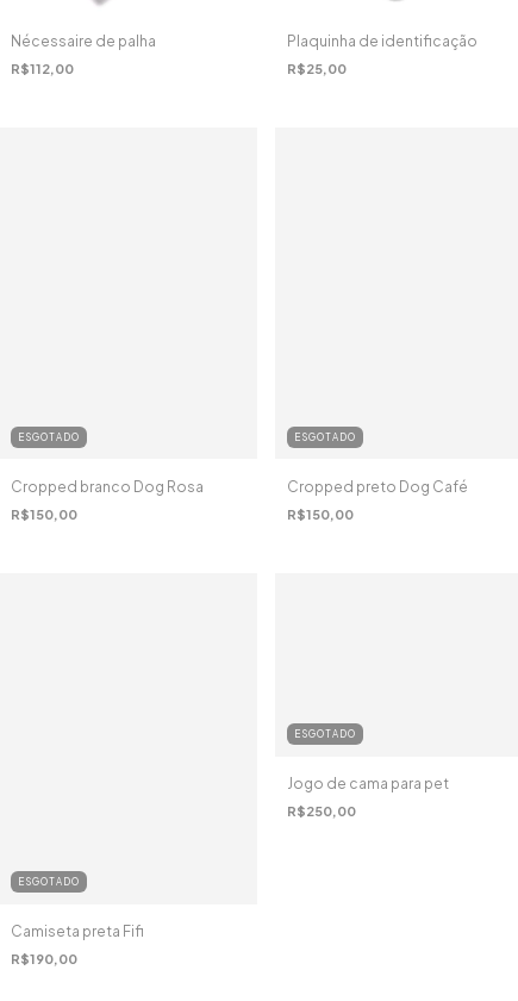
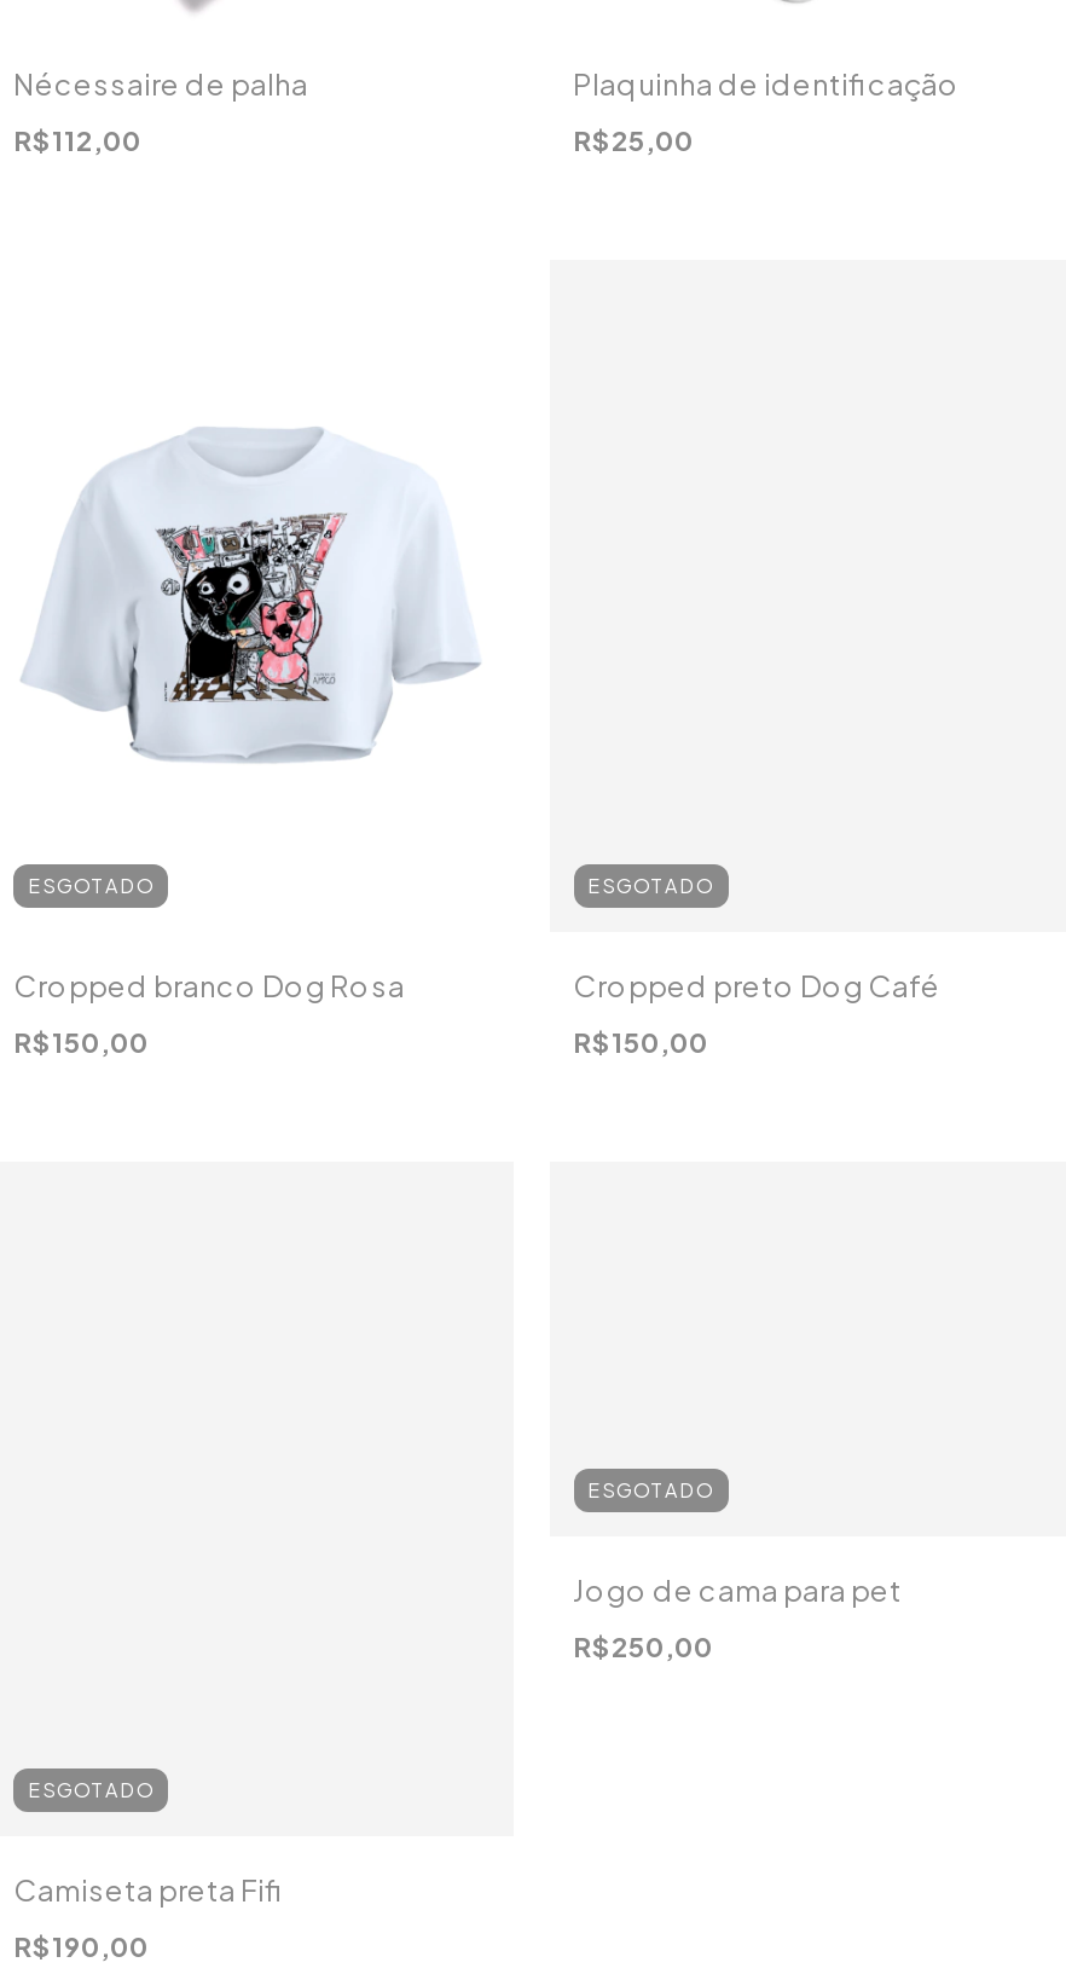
+ [image]
